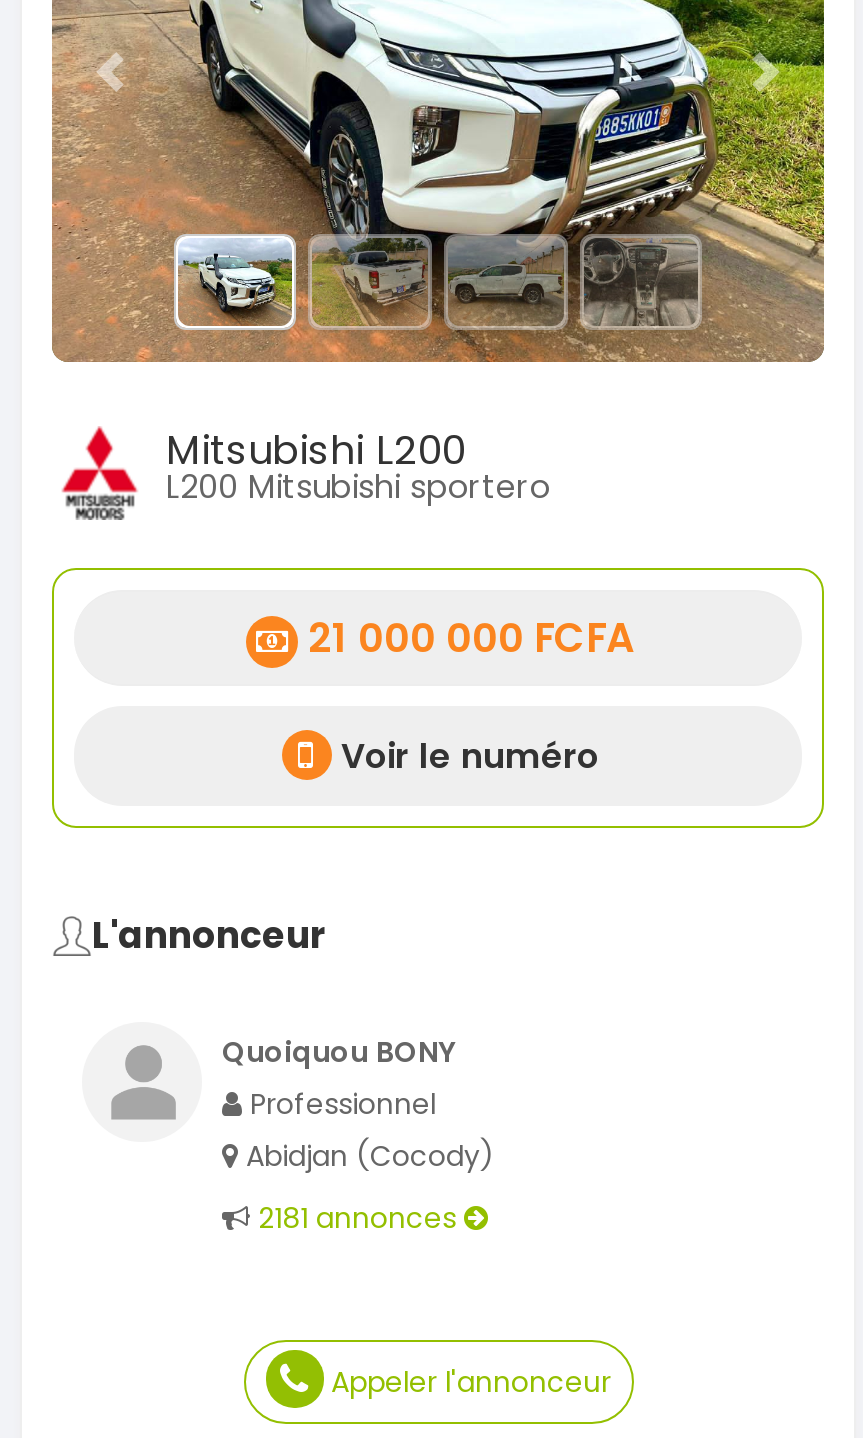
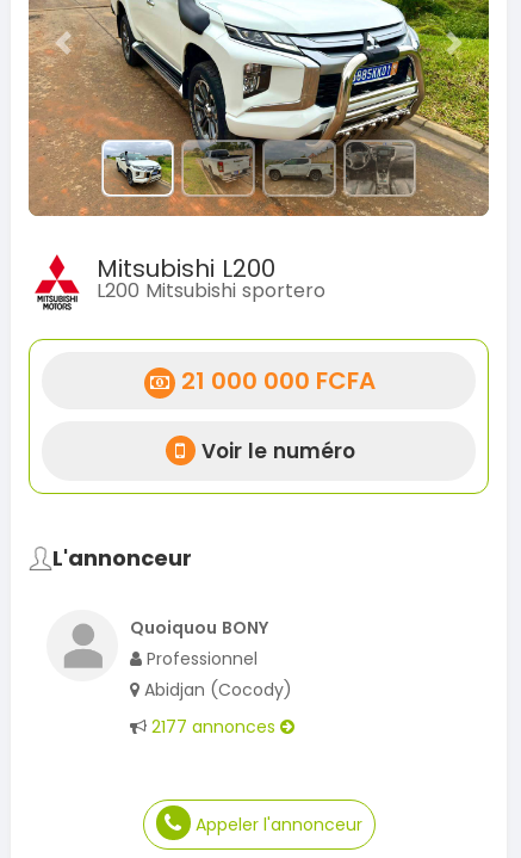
- 2181 annonces
+ 2177 annonces
